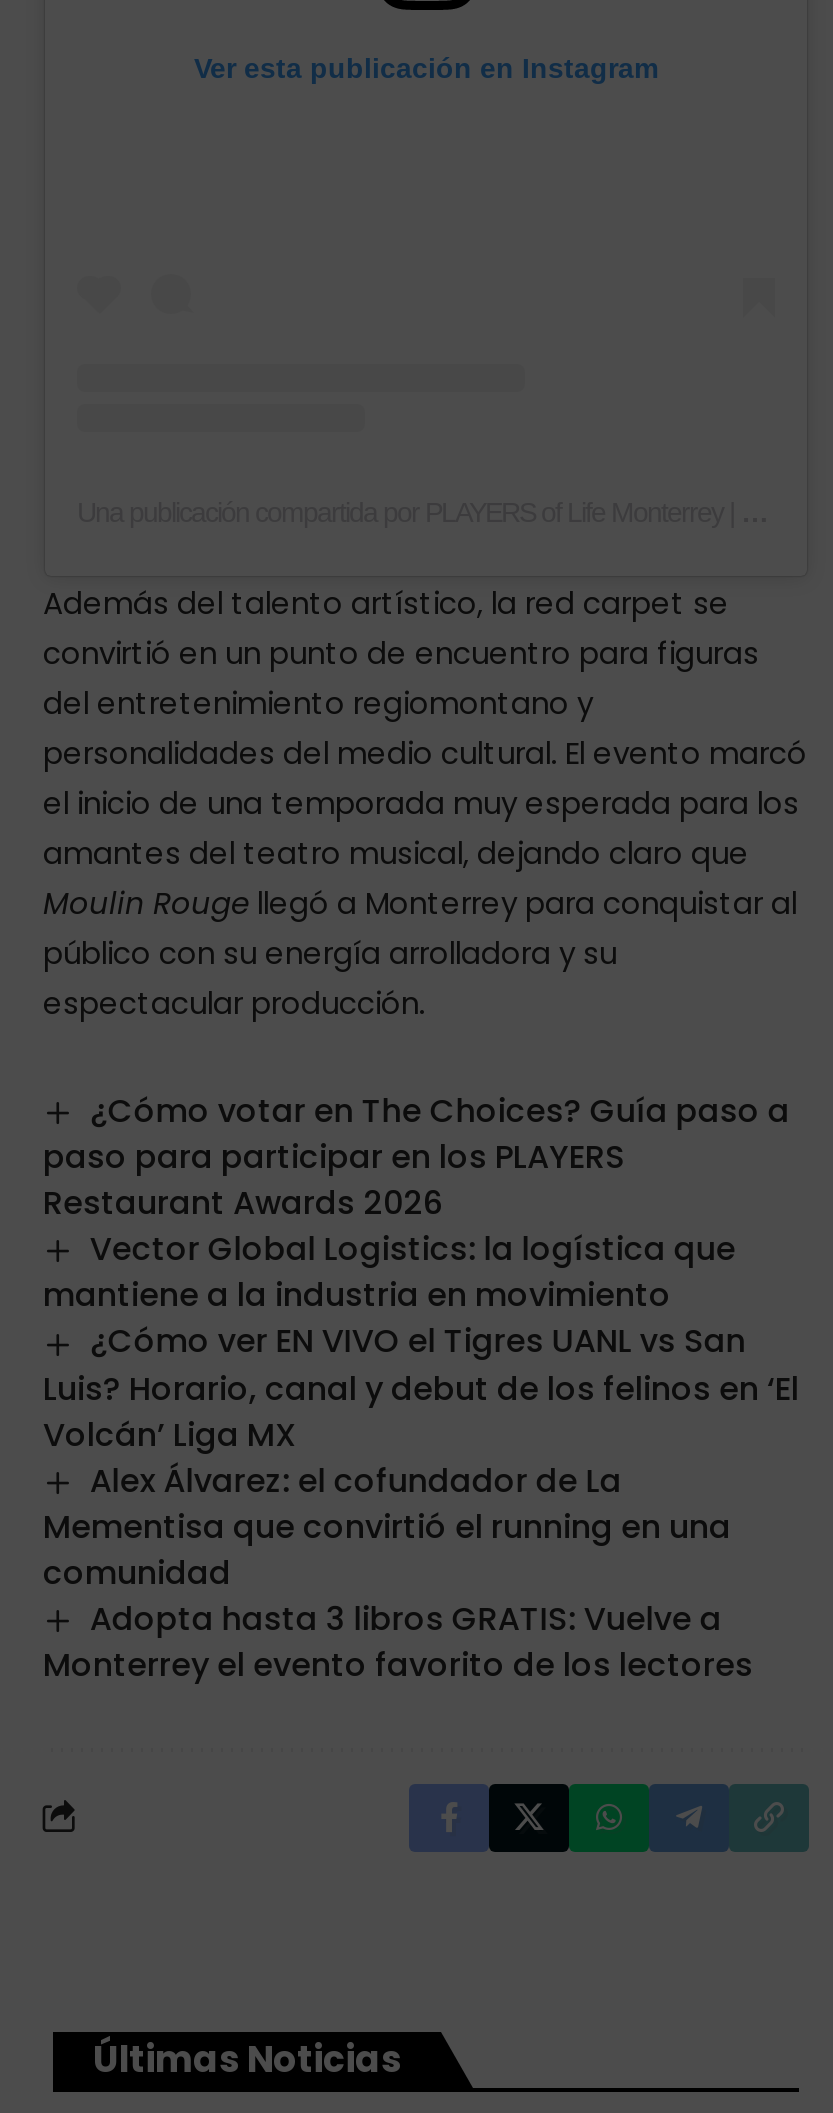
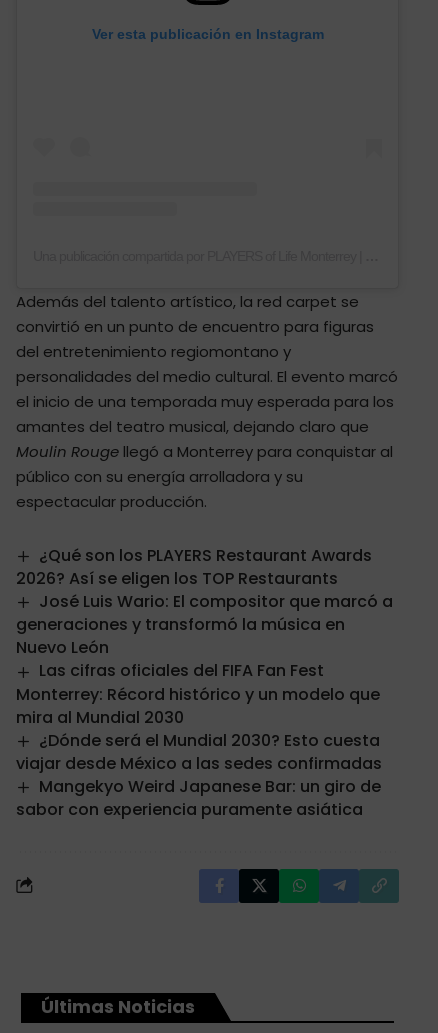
- ¿Cómo votar en The Choices? Guía paso a
- paso para participar en los PLAYERS
- Restaurant Awards 2026
- Vector Global Logistics: la logística que
- mantiene a la industria en movimiento
- ¿Cómo ver EN VIVO el Tigres UANL vs San
- Luis? Horario, canal y debut de los felinos en ‘El
- Volcán’ Liga MX
- Alex Álvarez: el cofundador de La
- Mementisa que convirtió el running en una
- comunidad
- Adopta hasta 3 libros GRATIS: Vuelve a
- Monterrey el evento favorito de los lectores
+ ¿Qué son los PLAYERS Restaurant Awards
+ 2026? Así se eligen los TOP Restaurants
+ José Luis Wario: El compositor que marcó a
+ generaciones y transformó la música en
+ Nuevo León
+ Las cifras oficiales del FIFA Fan Fest
+ Monterrey: Récord histórico y un modelo que
+ mira al Mundial 2030
+ ¿Dónde será el Mundial 2030? Esto cuesta
+ viajar desde México a las sedes confirmadas
+ Mangekyo Weird Japanese Bar: un giro de
+ sabor con experiencia puramente asiática
